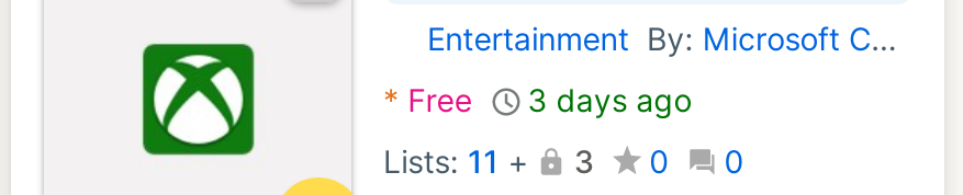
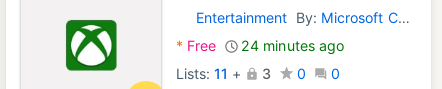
- * Free 3 days ago
+ * Free 24 minutes ago
